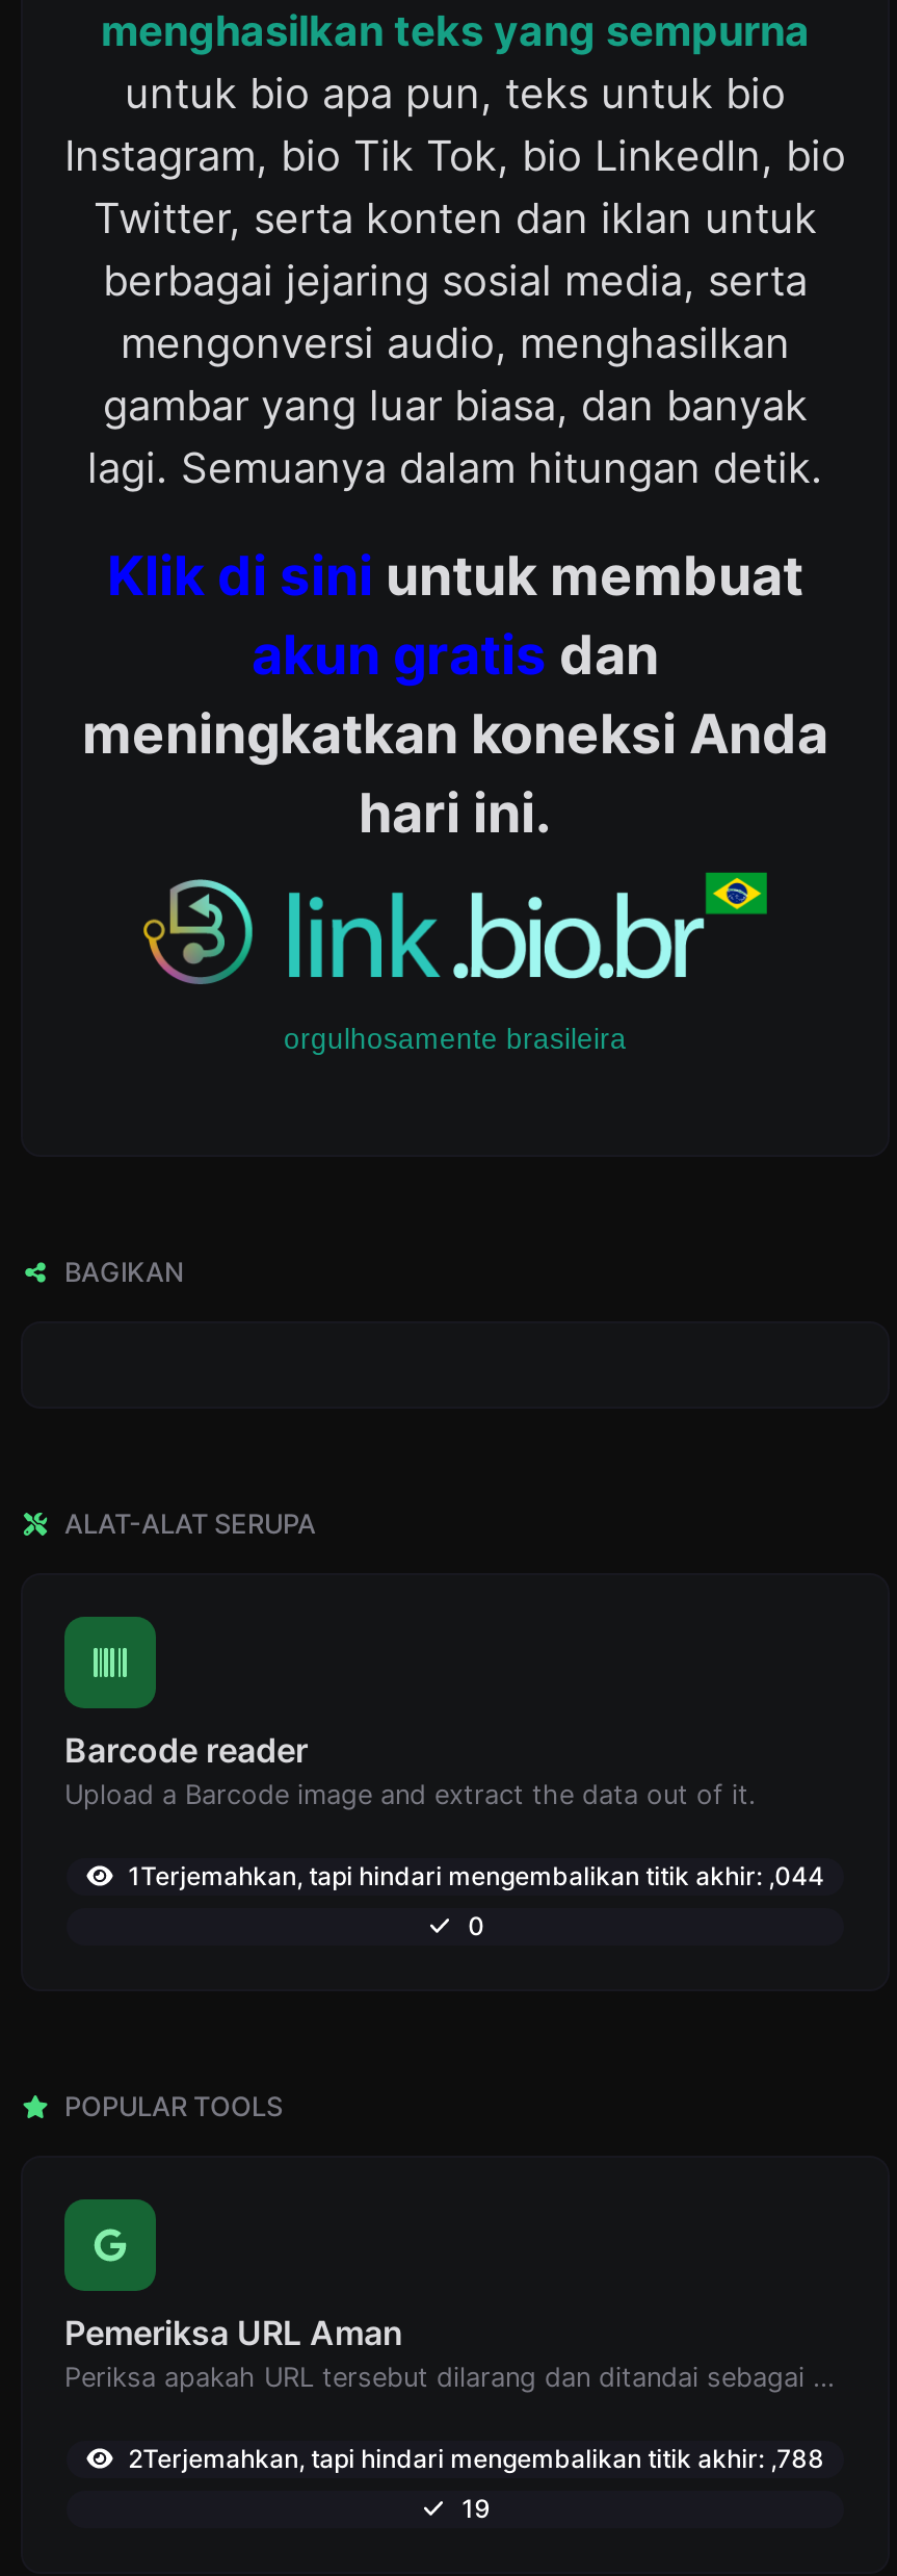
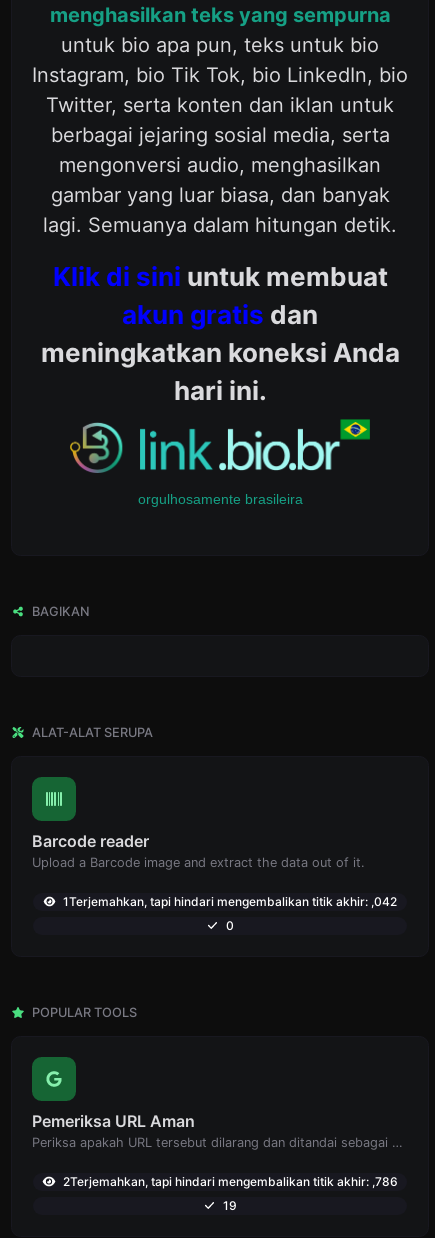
- 1Terjemahkan, tapi hindari mengembalikan titik akhir: ,044
+ 1Terjemahkan, tapi hindari mengembalikan titik akhir: ,042

- 2Terjemahkan, tapi hindari mengembalikan titik akhir: ,788
+ 2Terjemahkan, tapi hindari mengembalikan titik akhir: ,786
